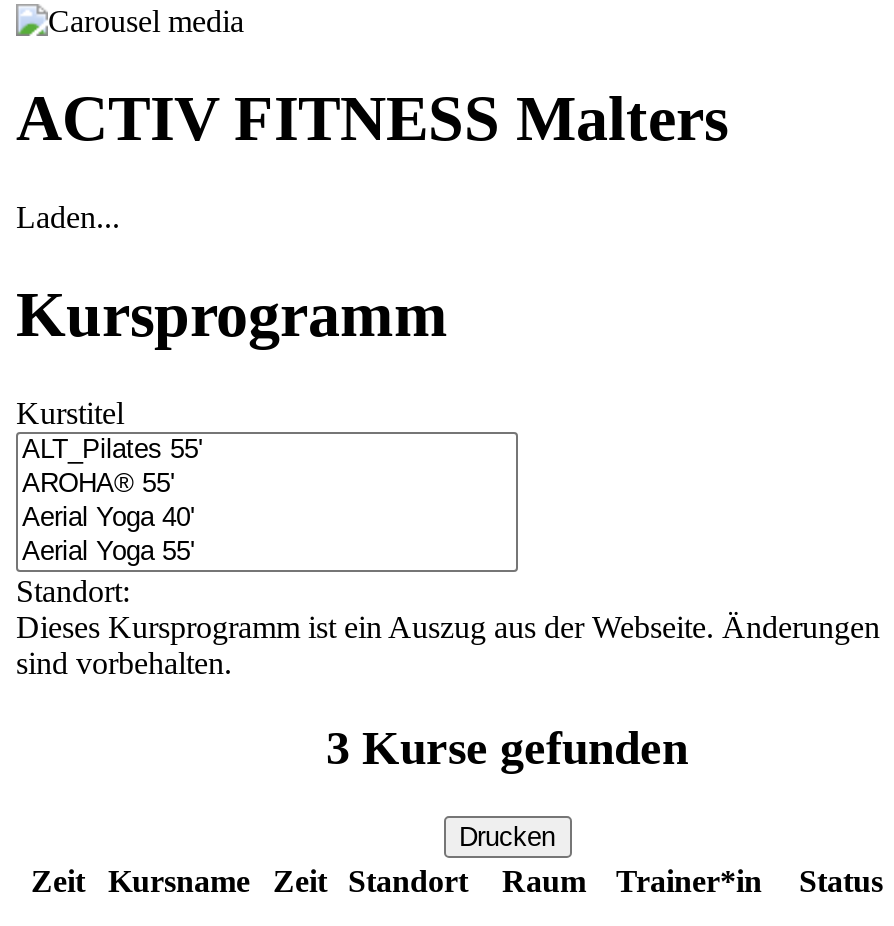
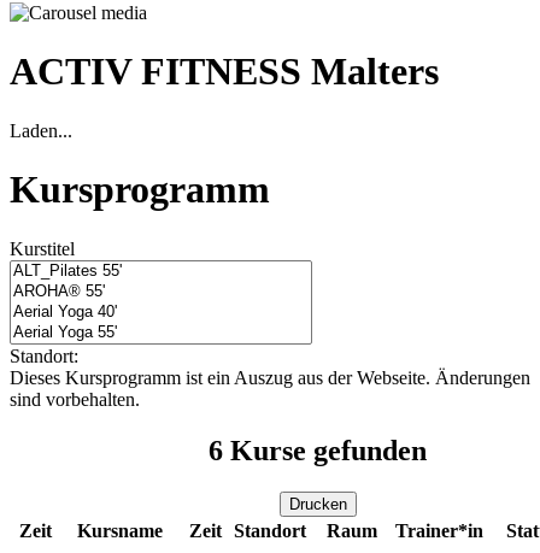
- 3 Kurse gefunden
+ 6 Kurse gefunden
